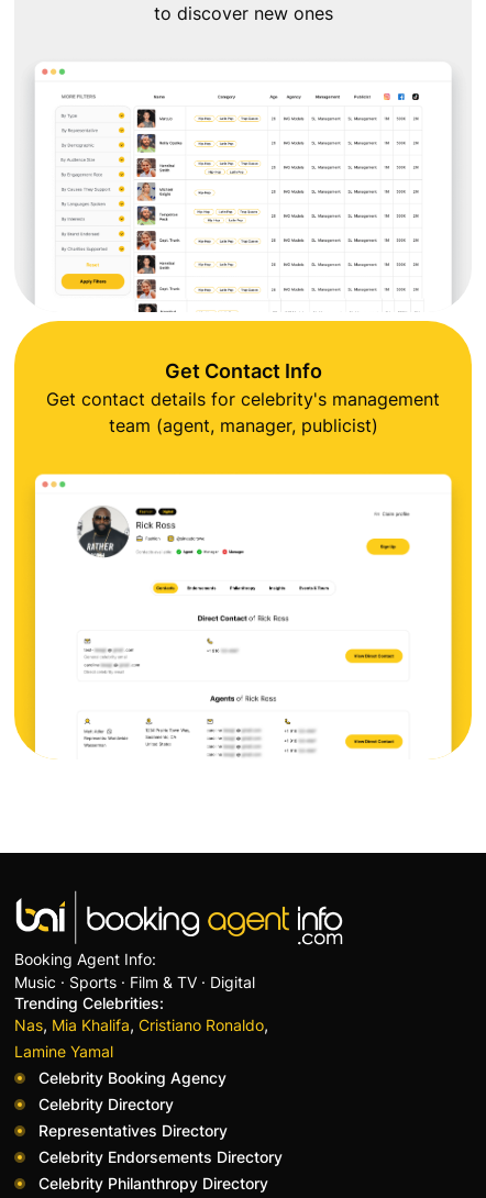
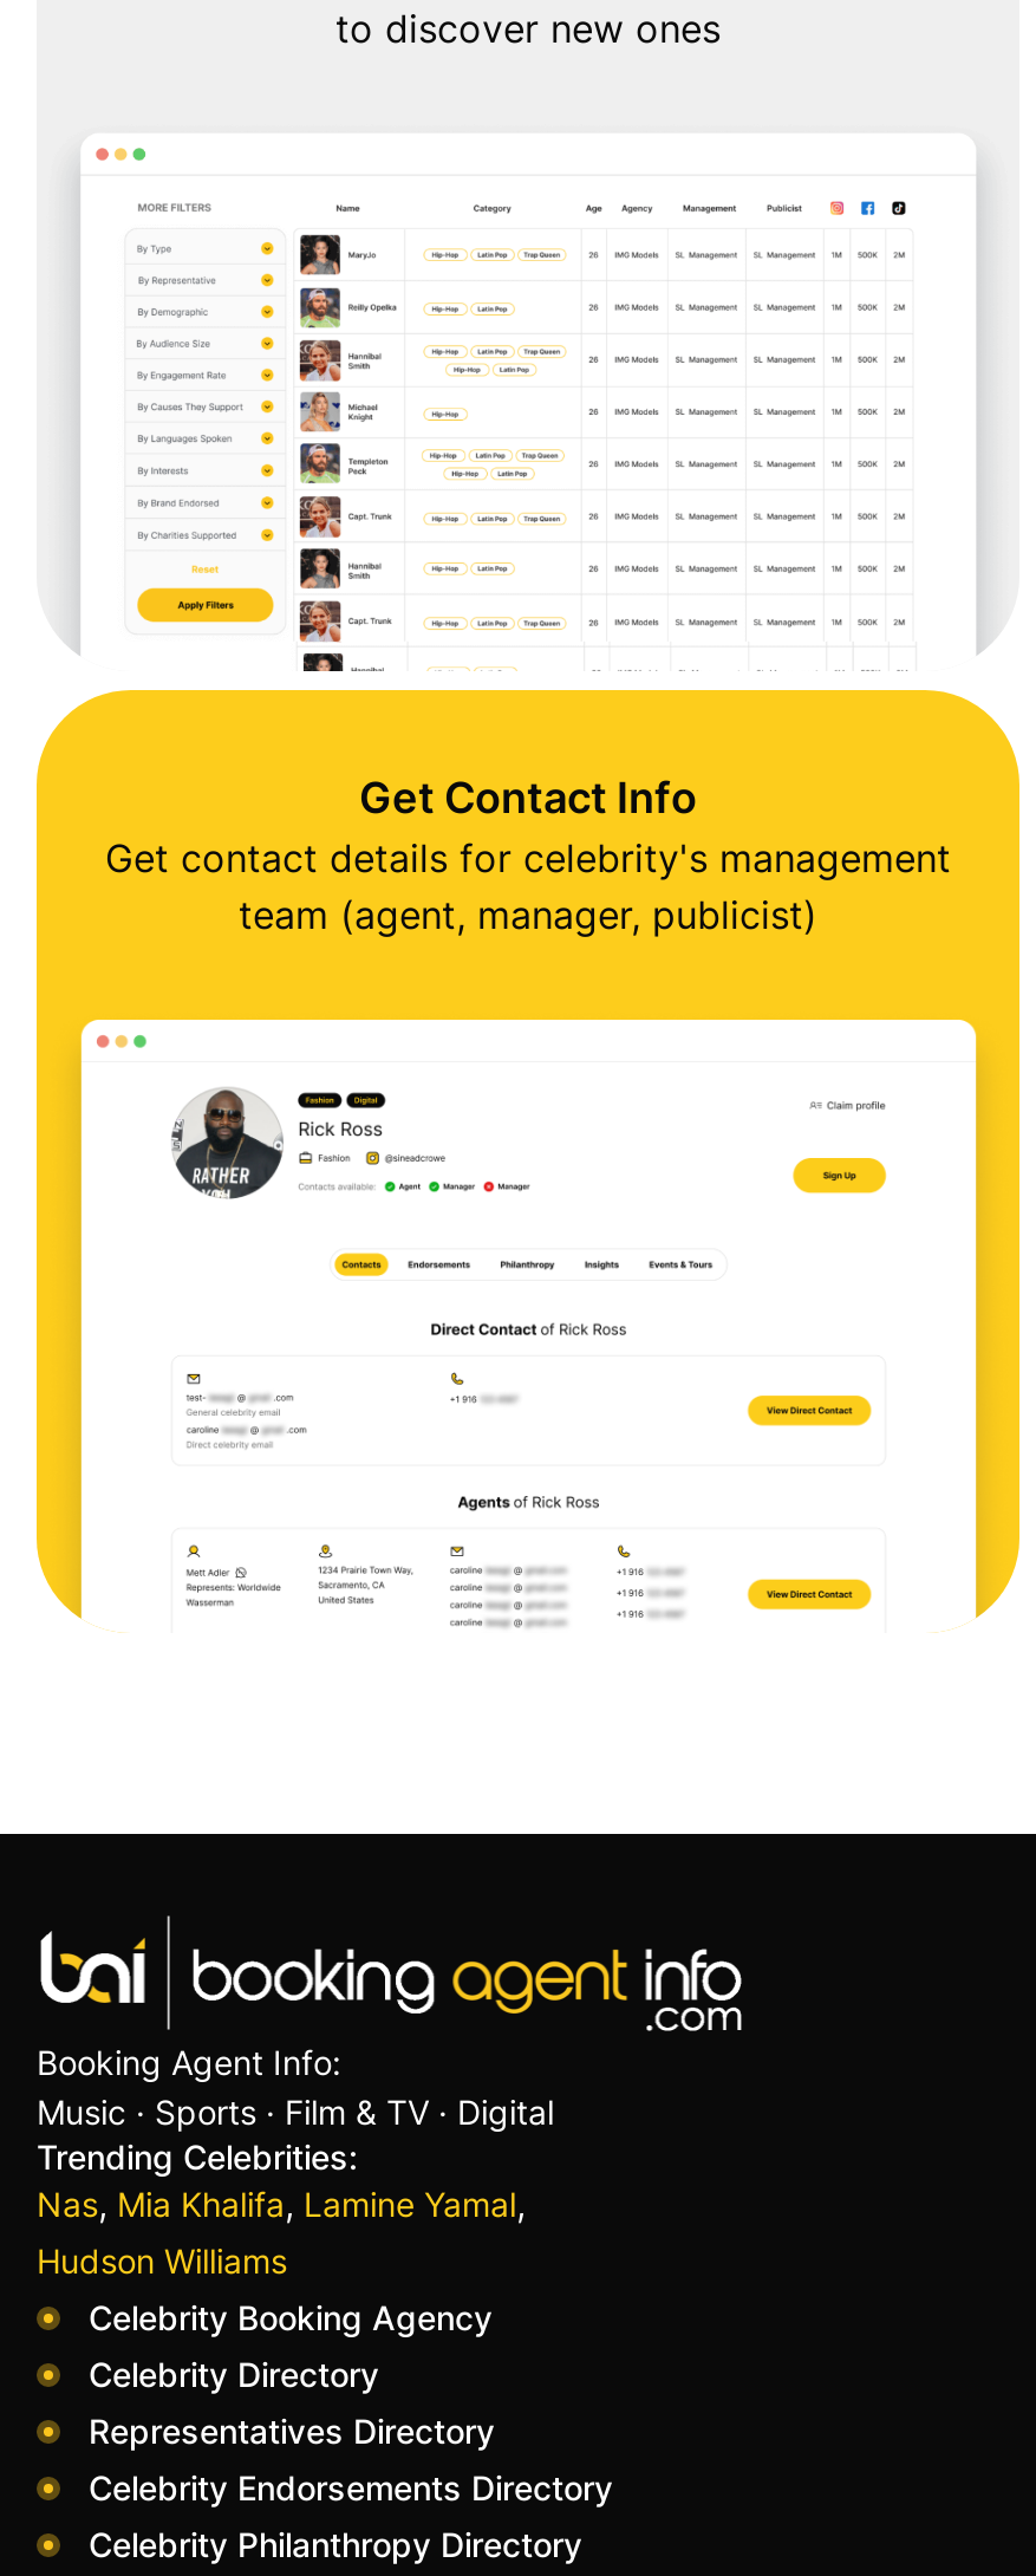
- Nas, Mia Khalifa, Cristiano Ronaldo,
- Lamine Yamal
+ Nas, Mia Khalifa, Lamine Yamal,
+ Hudson Williams
